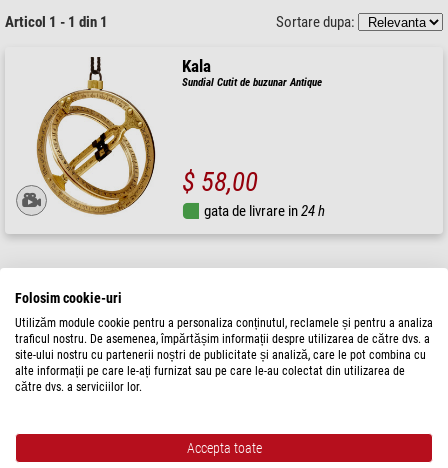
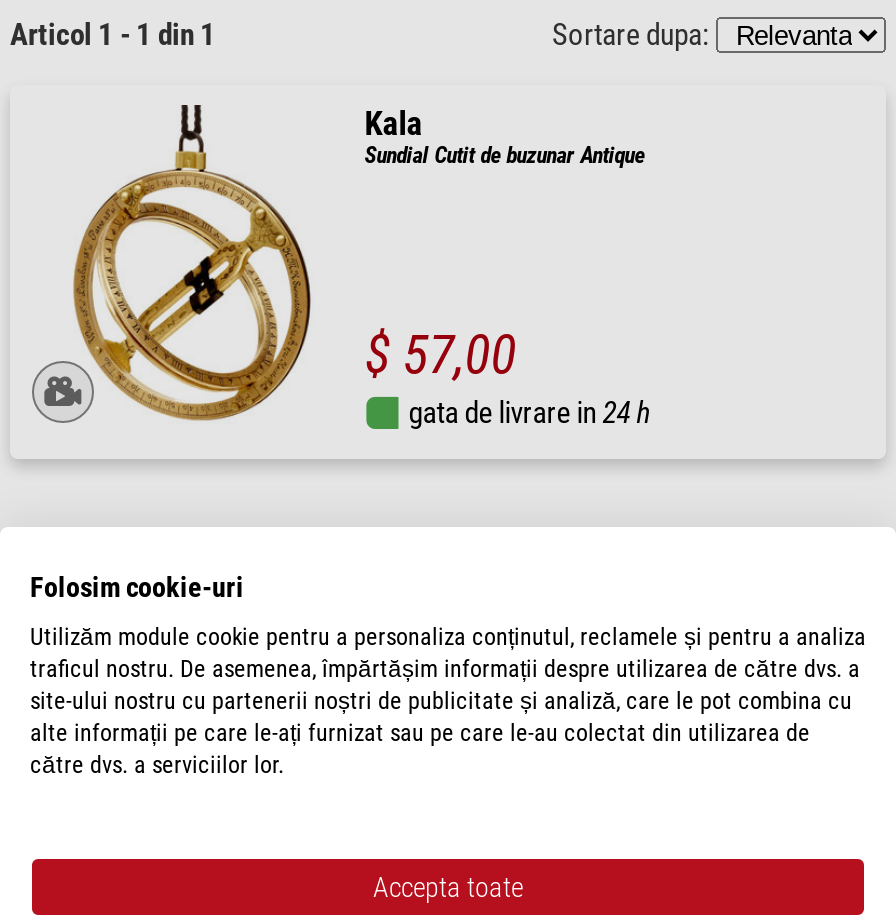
- $ 58,00
+ $ 57,00
